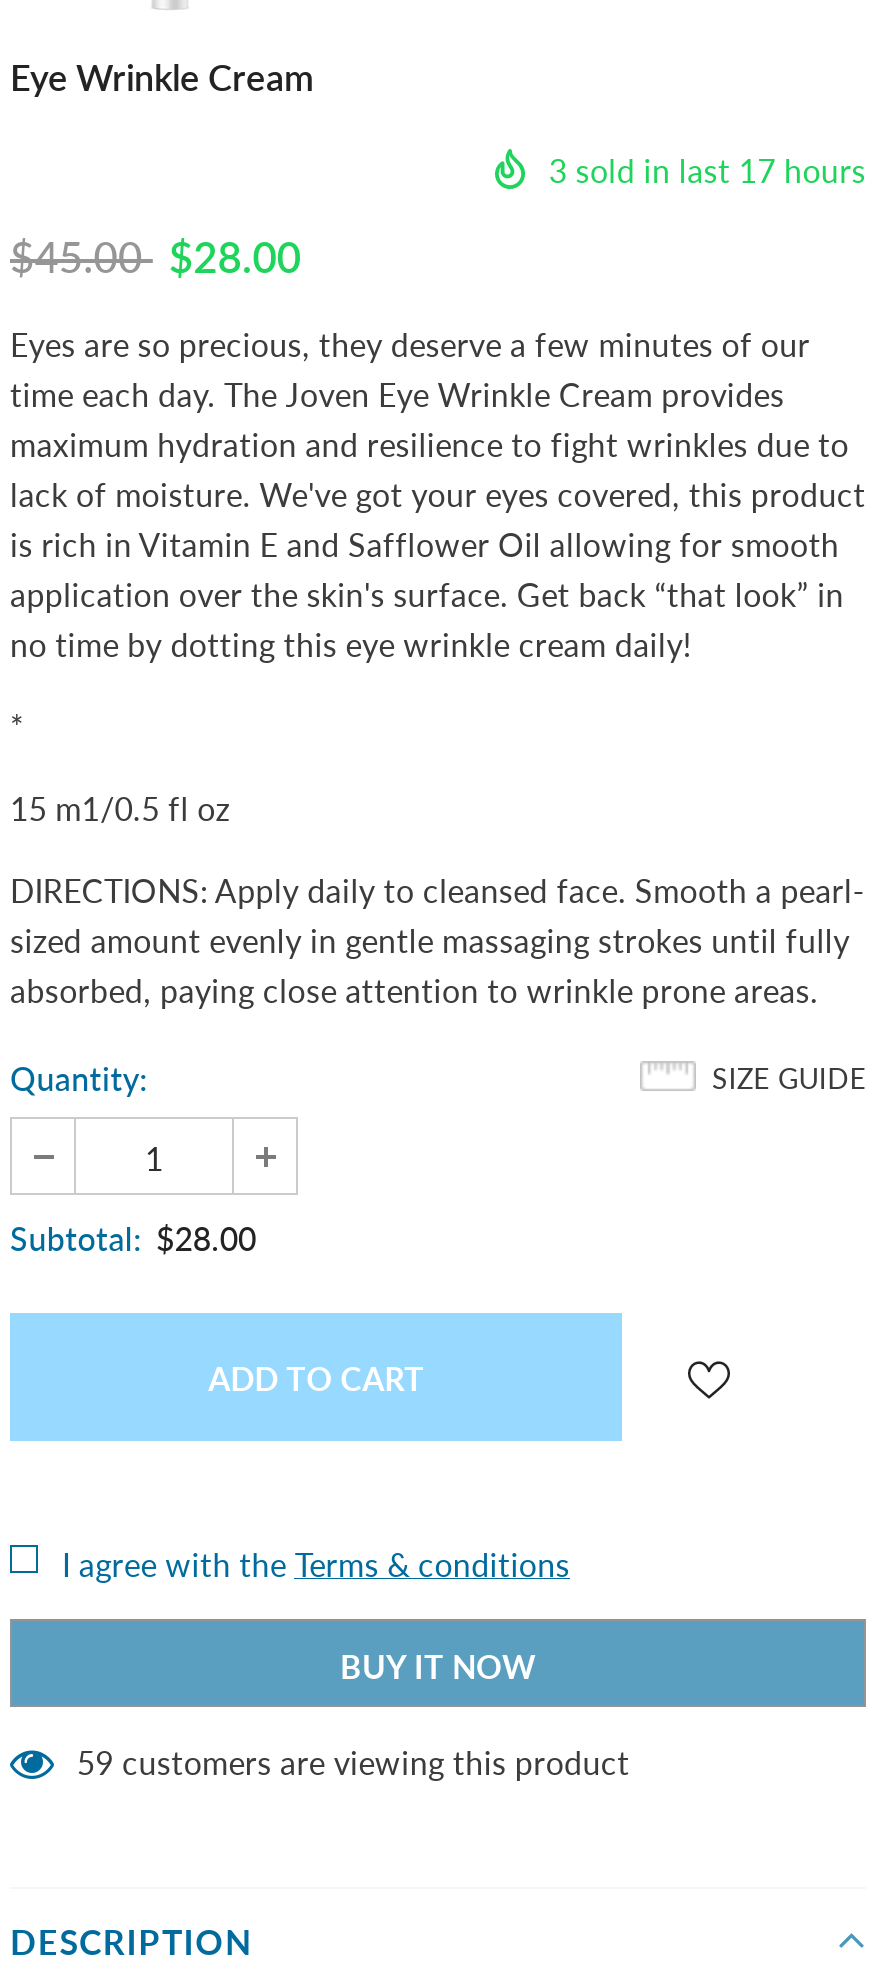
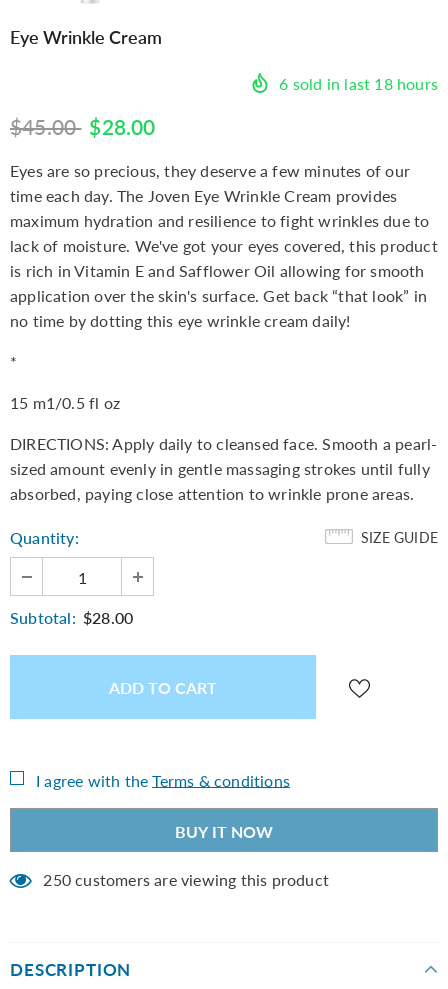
- 3 sold in last 17 hours
+ 6 sold in last 18 hours

- 59 customers are viewing this product
+ 250 customers are viewing this product
